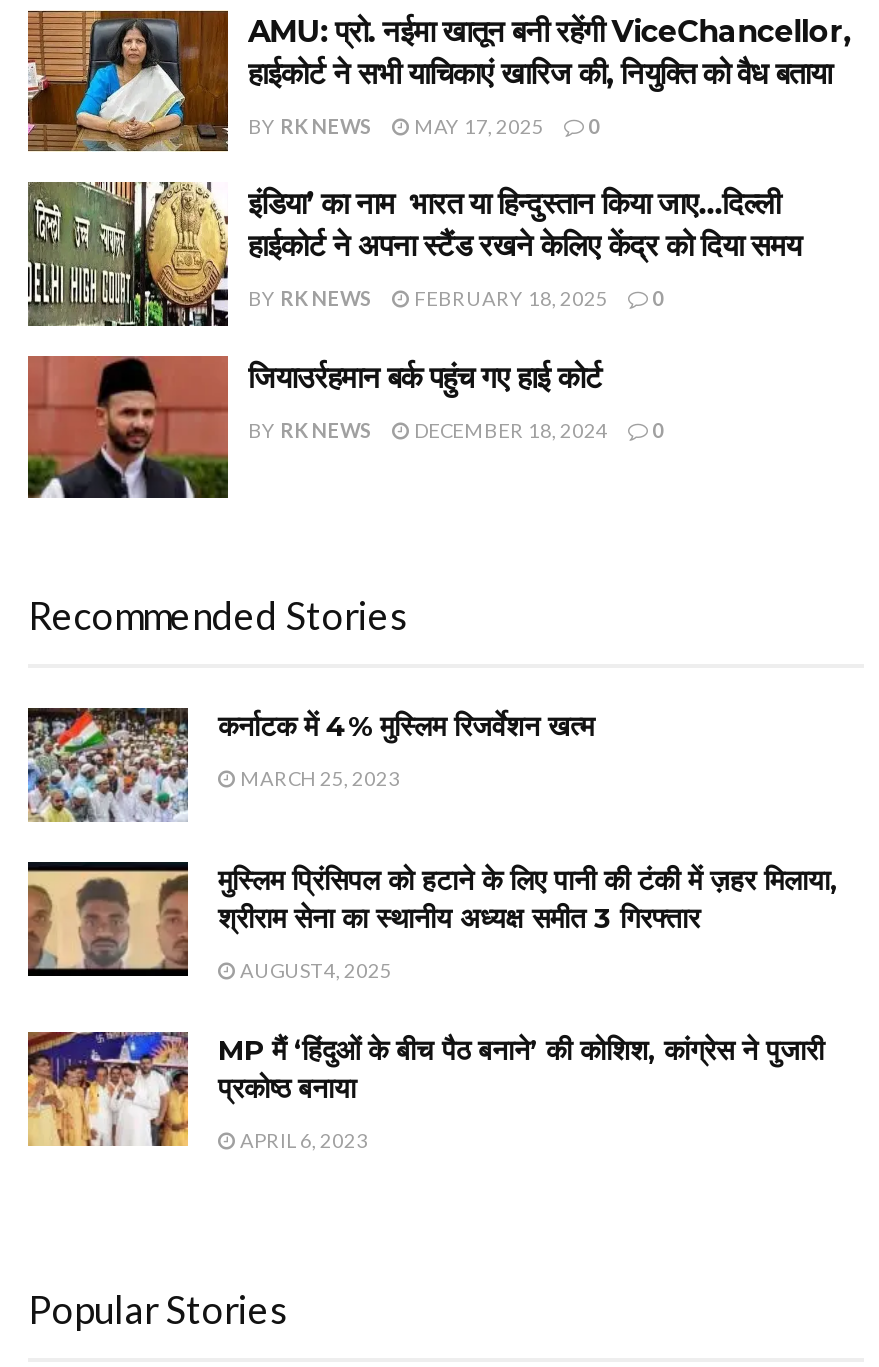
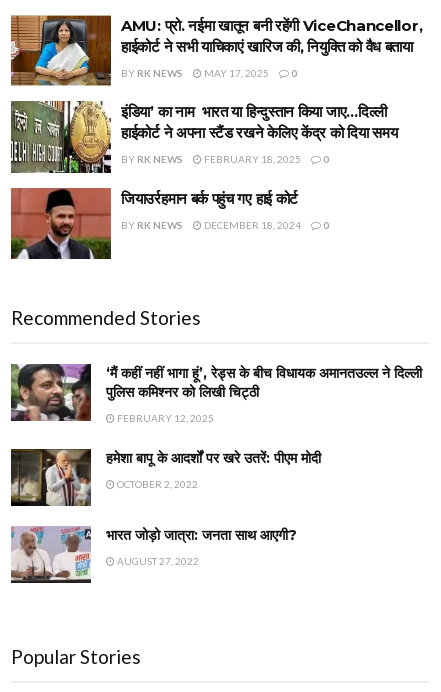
- [image]
- कर्नाटक में 4% मुस्लिम रिजर्वेशन खत्म
+ [image]
+ ‘मैं कहीं नहीं भागा हूं’, रेड्स के बीच विधायक अमानतउल्ल ने दिल्ली
+ पुलिस कमिश्नर को लिखी चिट्ठी

- MARCH 25, 2023
+ FEBRUARY 12, 2025

- [image]
- मुस्लिम प्रिंसिपल को हटाने के लिए पानी की टंकी में ज़हर मिलाया,
- श्रीराम सेना का स्थानीय अध्यक्ष समीत 3 गिरफ्तार
+ [image]
+ हमेशा बापू के आदर्शों पर खरे उतरें: पीएम मोदी

- AUGUST 4, 2025
+ OCTOBER 2, 2022

- [image]
- MP मैं ‘हिंदुओं के बीच पैठ बनाने’ की कोशिश, कांग्रेस ने पुजारी
- प्रकोष्ठ बनाया
+ [image]
+ भारत जोड़ो जात्रा: जनता साथ आएगी?

- APRIL 6, 2023
+ AUGUST 27, 2022
